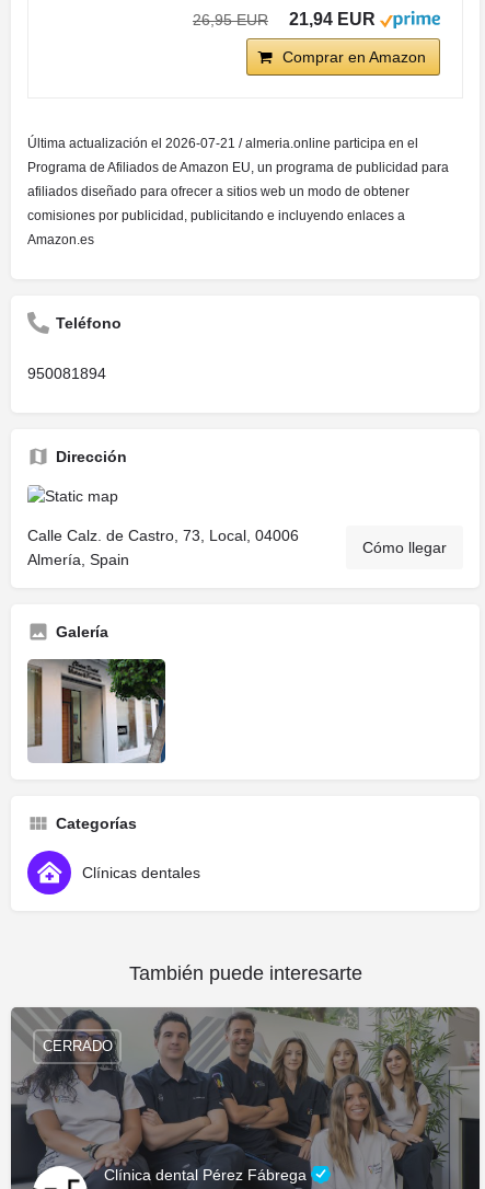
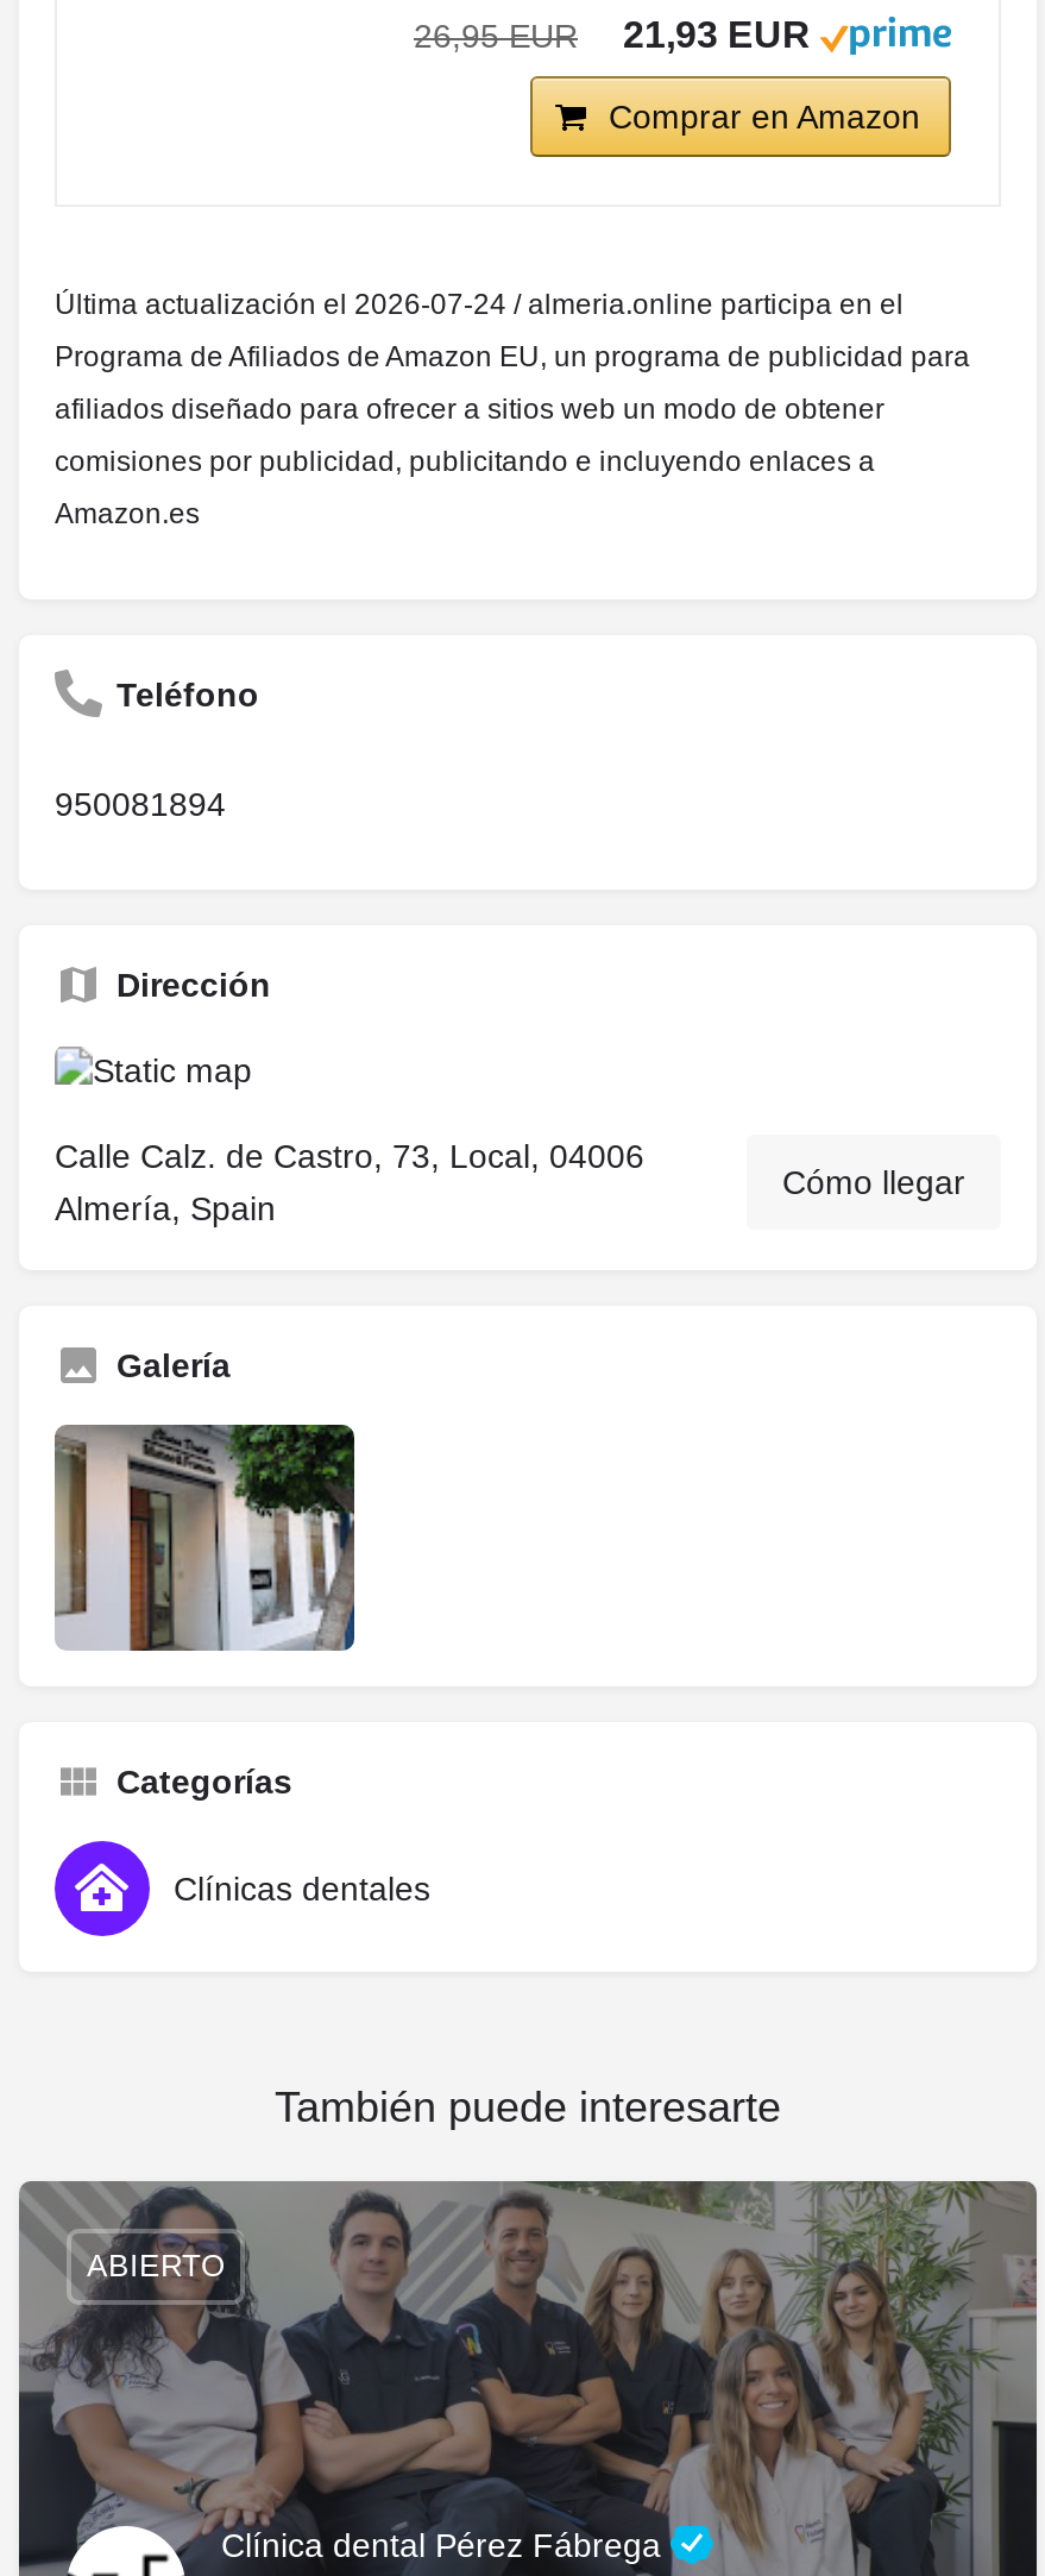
- 26,95 EUR 21,94 EUR
+ 26,95 EUR 21,93 EUR

- Última actualización el 2026-07-21 / almeria.online participa en el
+ Última actualización el 2026-07-24 / almeria.online participa en el

- CERRADO
+ ABIERTO
